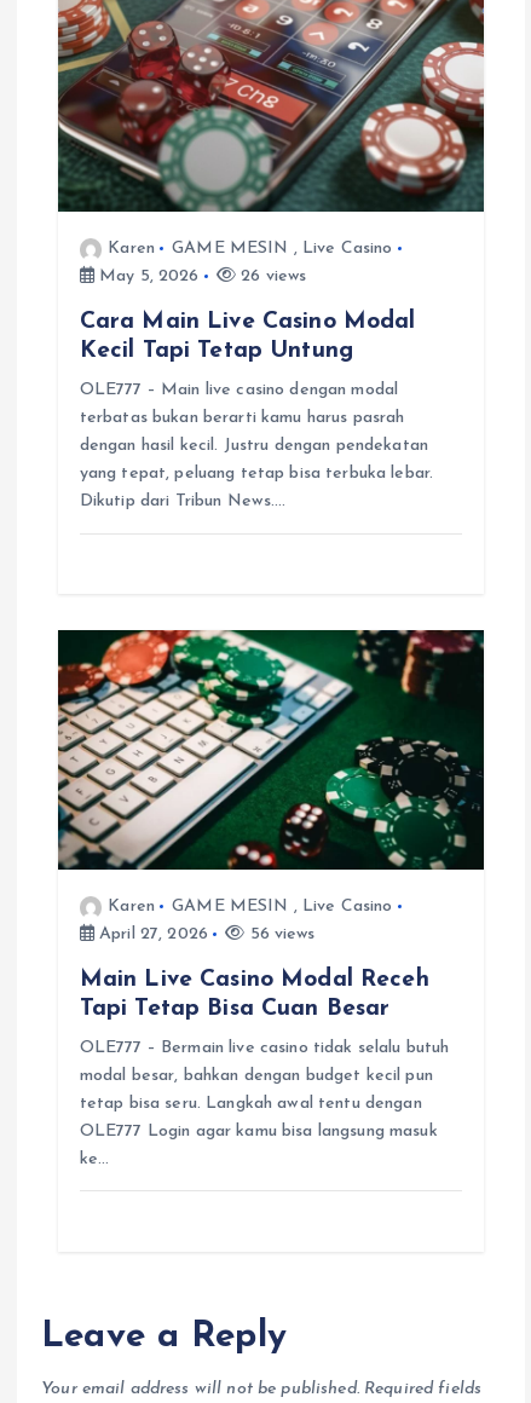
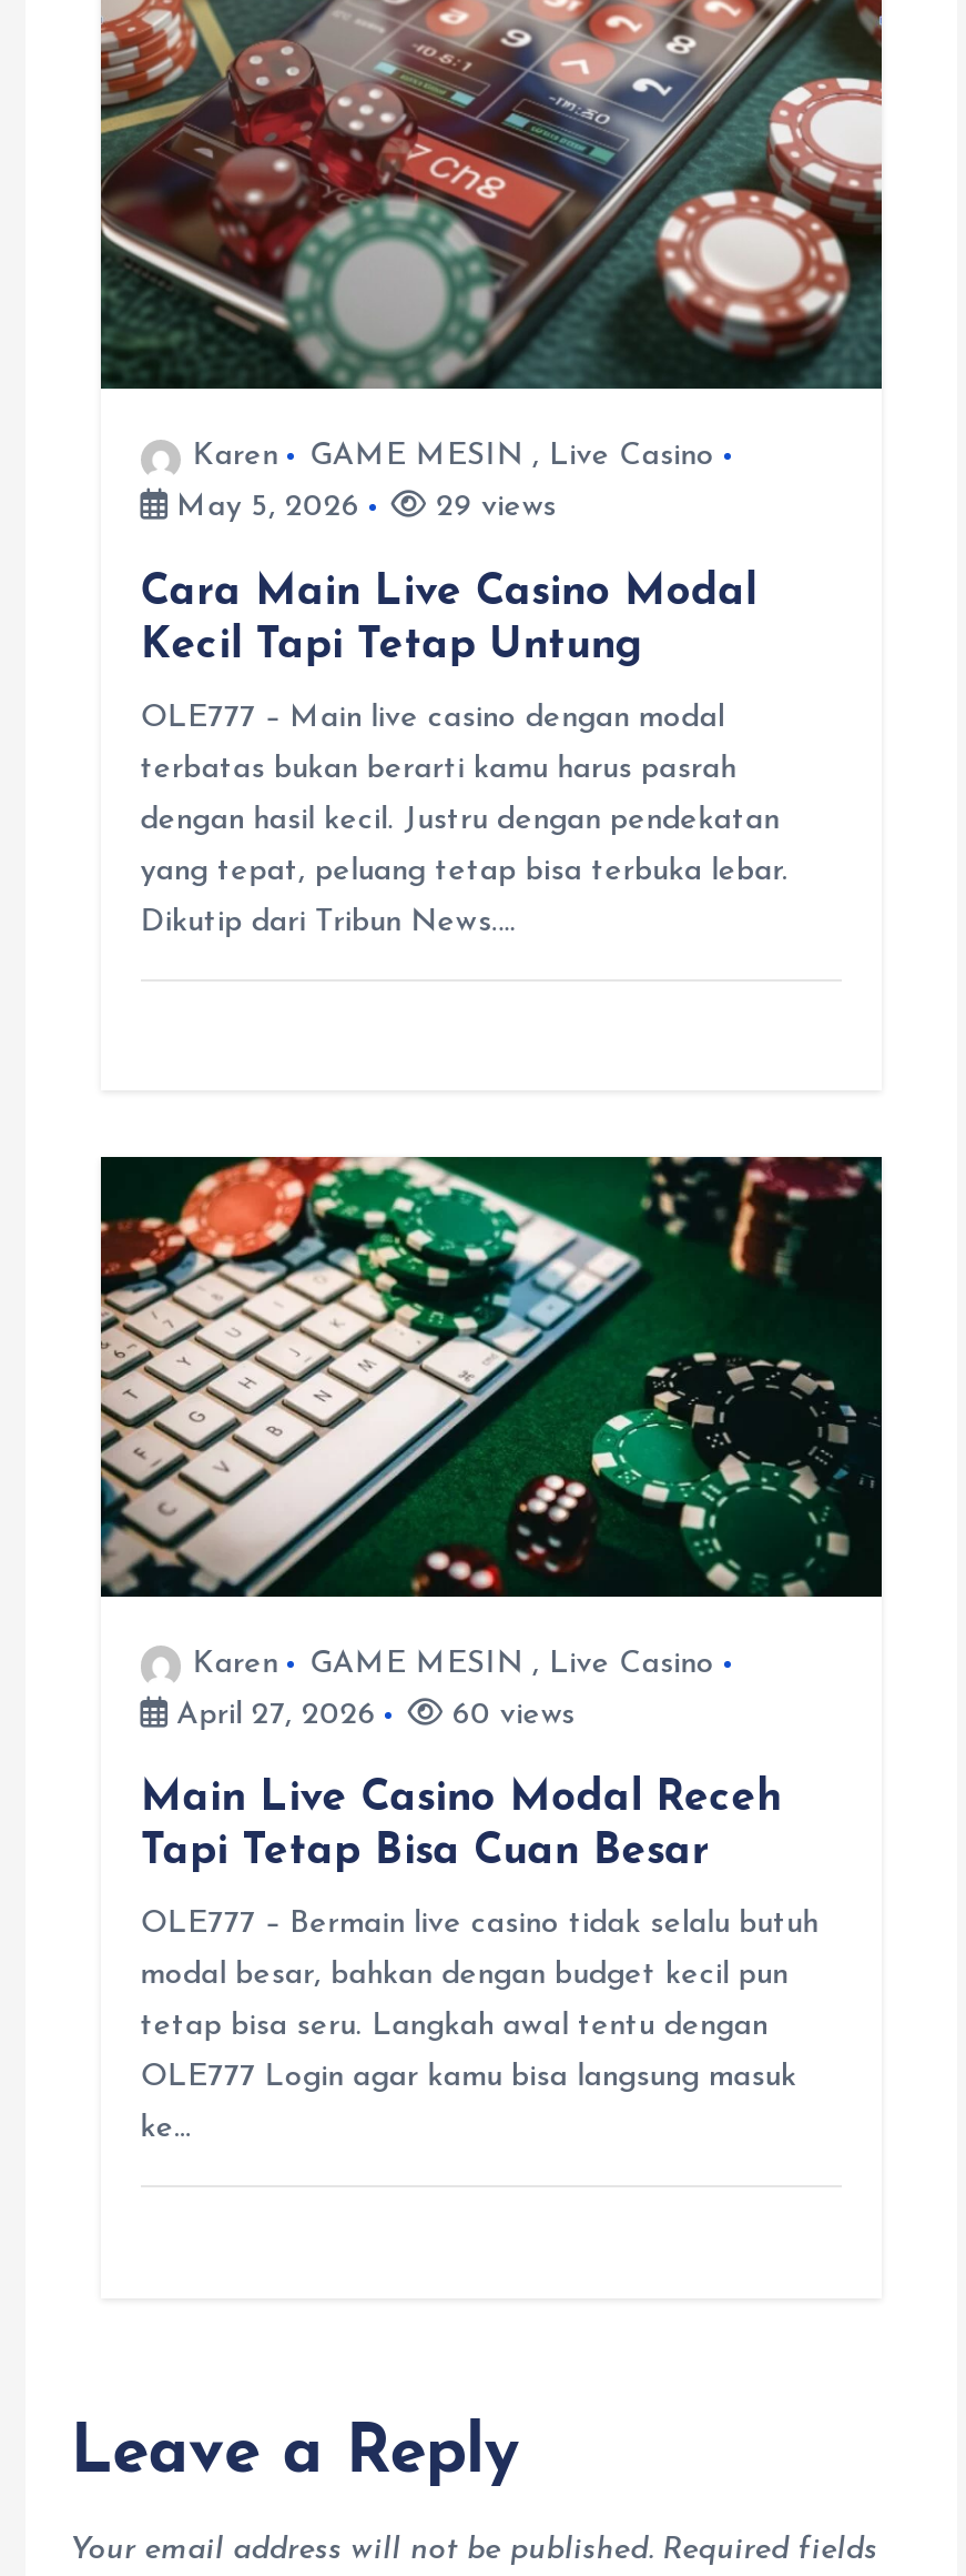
- 26 views
+ 29 views

- 56 views
+ 60 views
